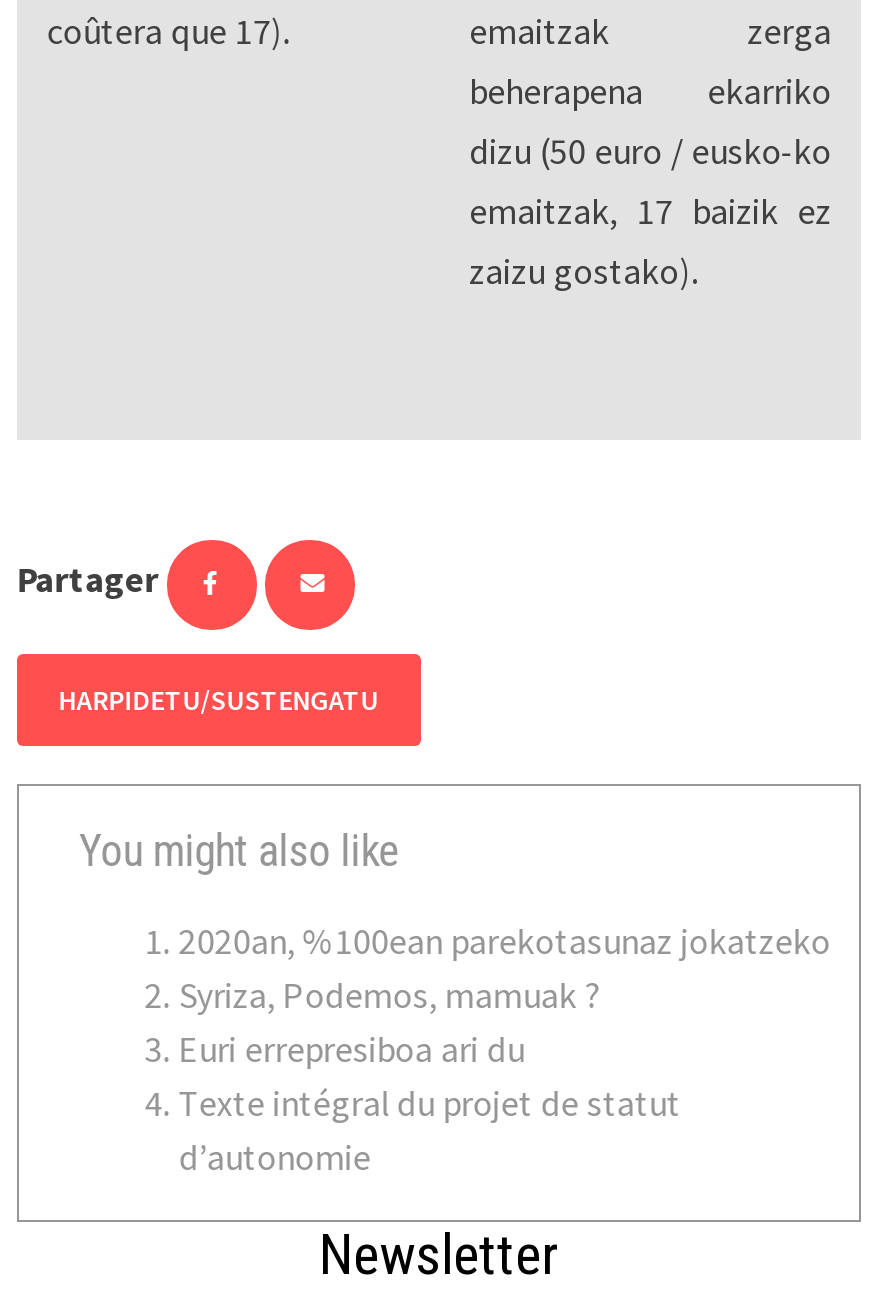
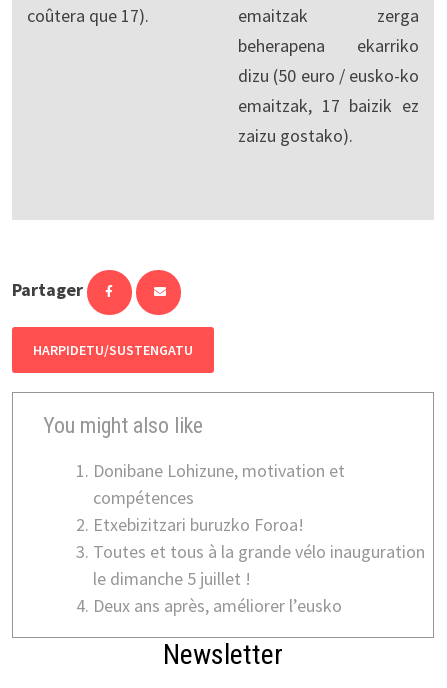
- 2020an, %100ean parekotasunaz jokatzeko
- Syriza, Podemos, mamuak ?
- Euri errepresiboa ari du
- Texte intégral du projet de statut
- d’autonomie
+ Donibane Lohizune, motivation et
+ compétences
+ Etxebizitzari buruzko Foroa!
+ Toutes et tous à la grande vélo inauguration
+ le dimanche 5 juillet !
+ Deux ans après, améliorer l’eusko
